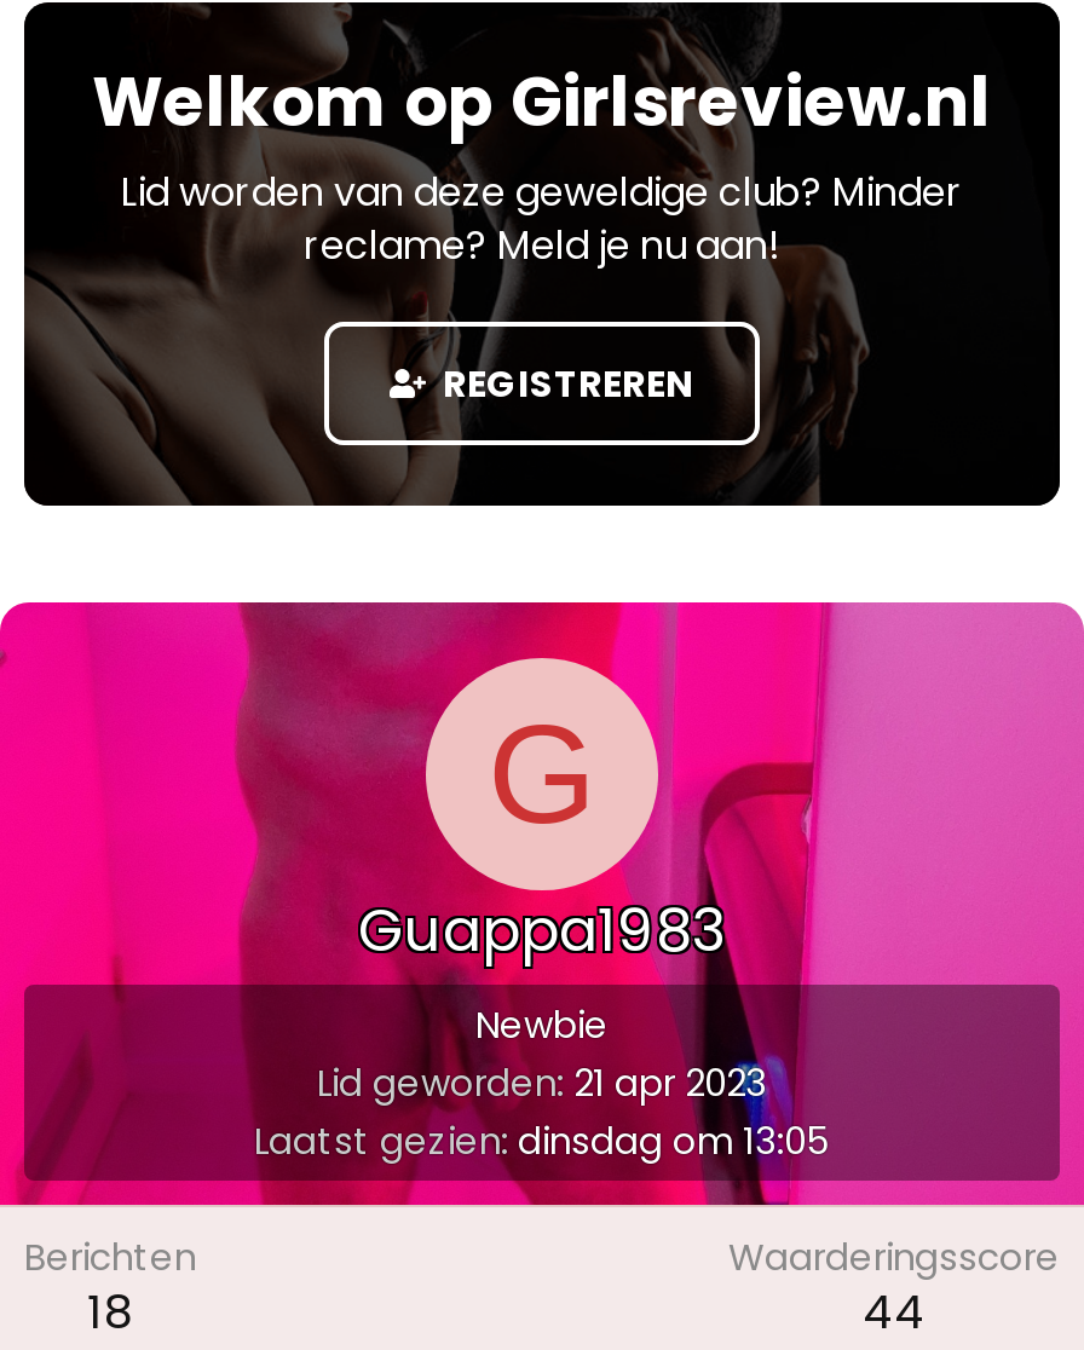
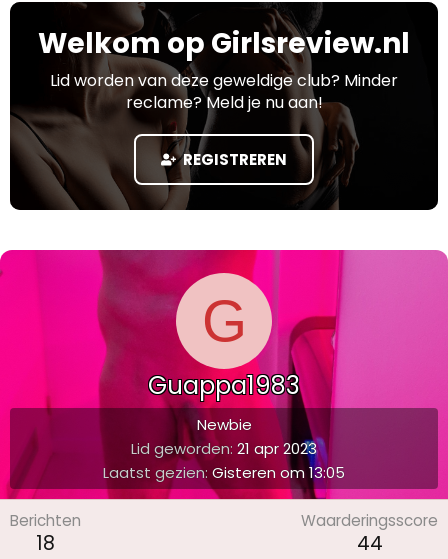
- Laatst gezien dinsdag om 13:05
+ Laatst gezien Gisteren om 13:05
